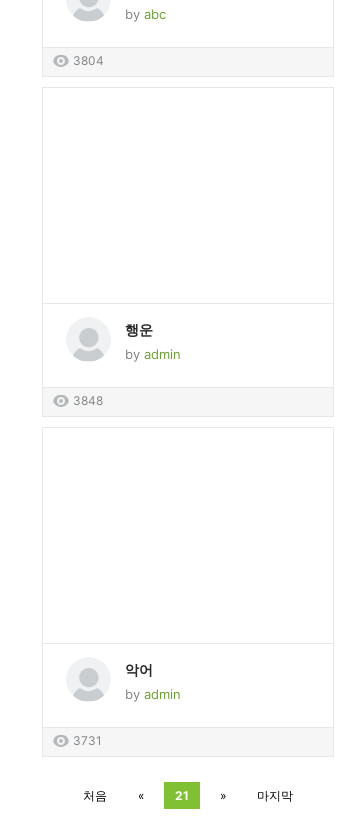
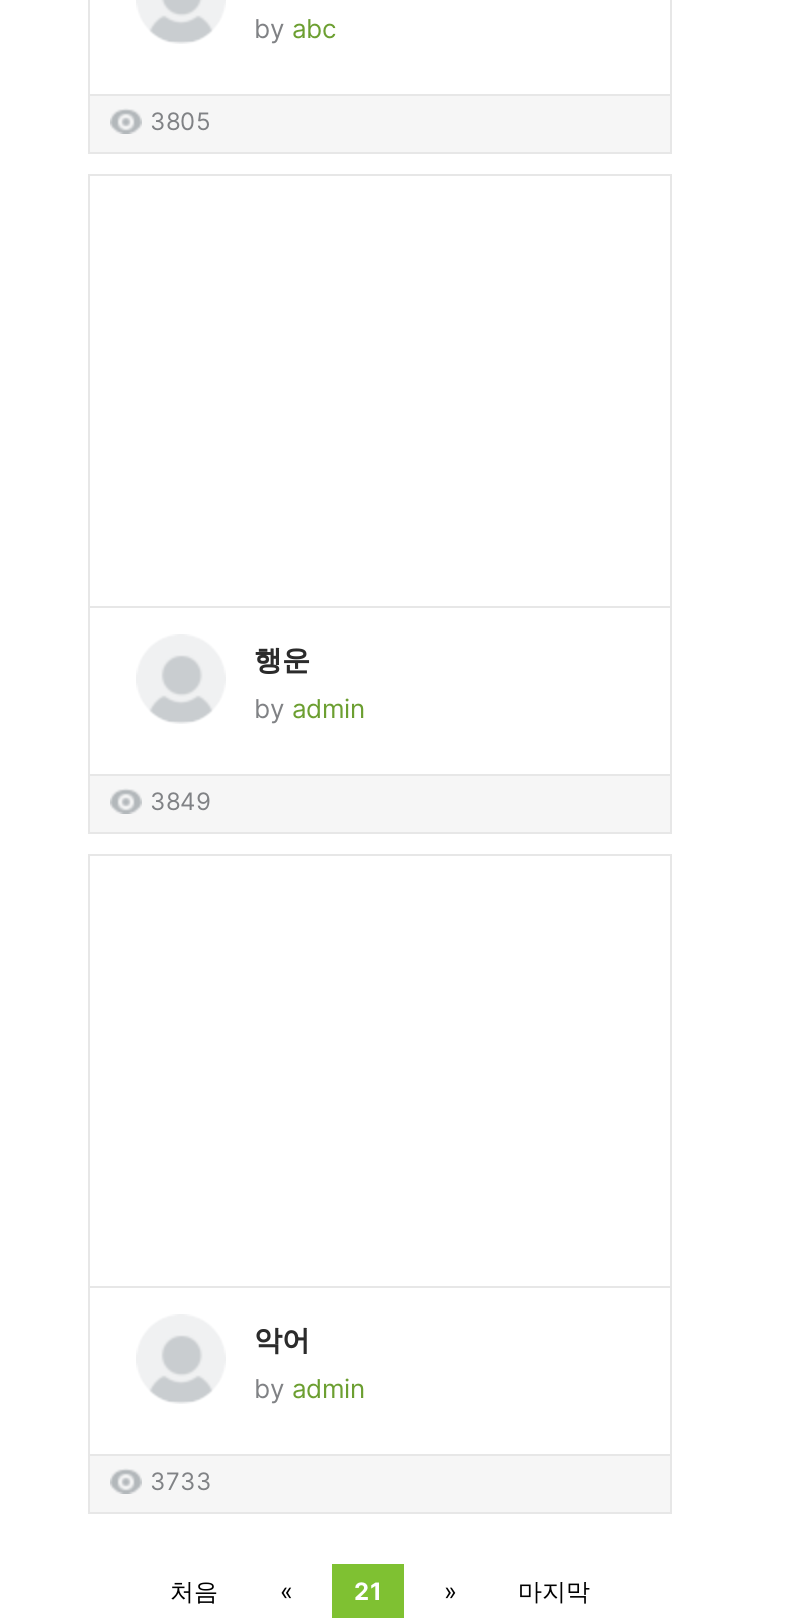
- 3804
+ 3805

- 3848
+ 3849

- 3731
+ 3733
